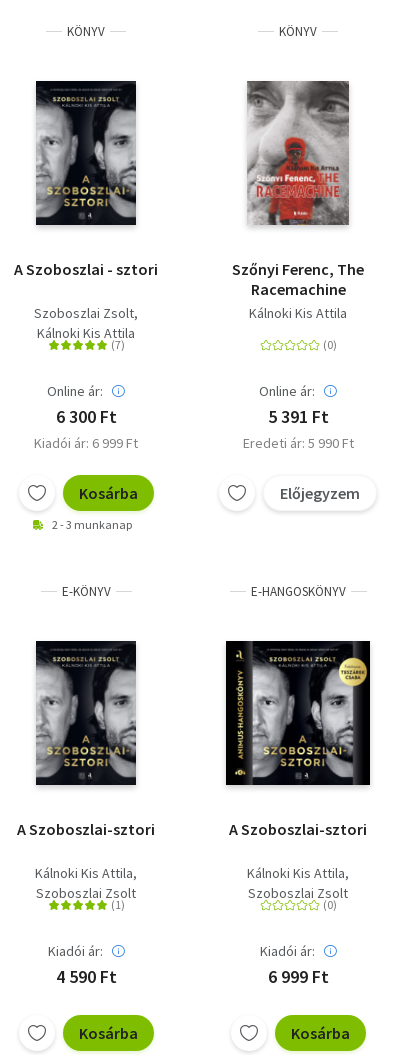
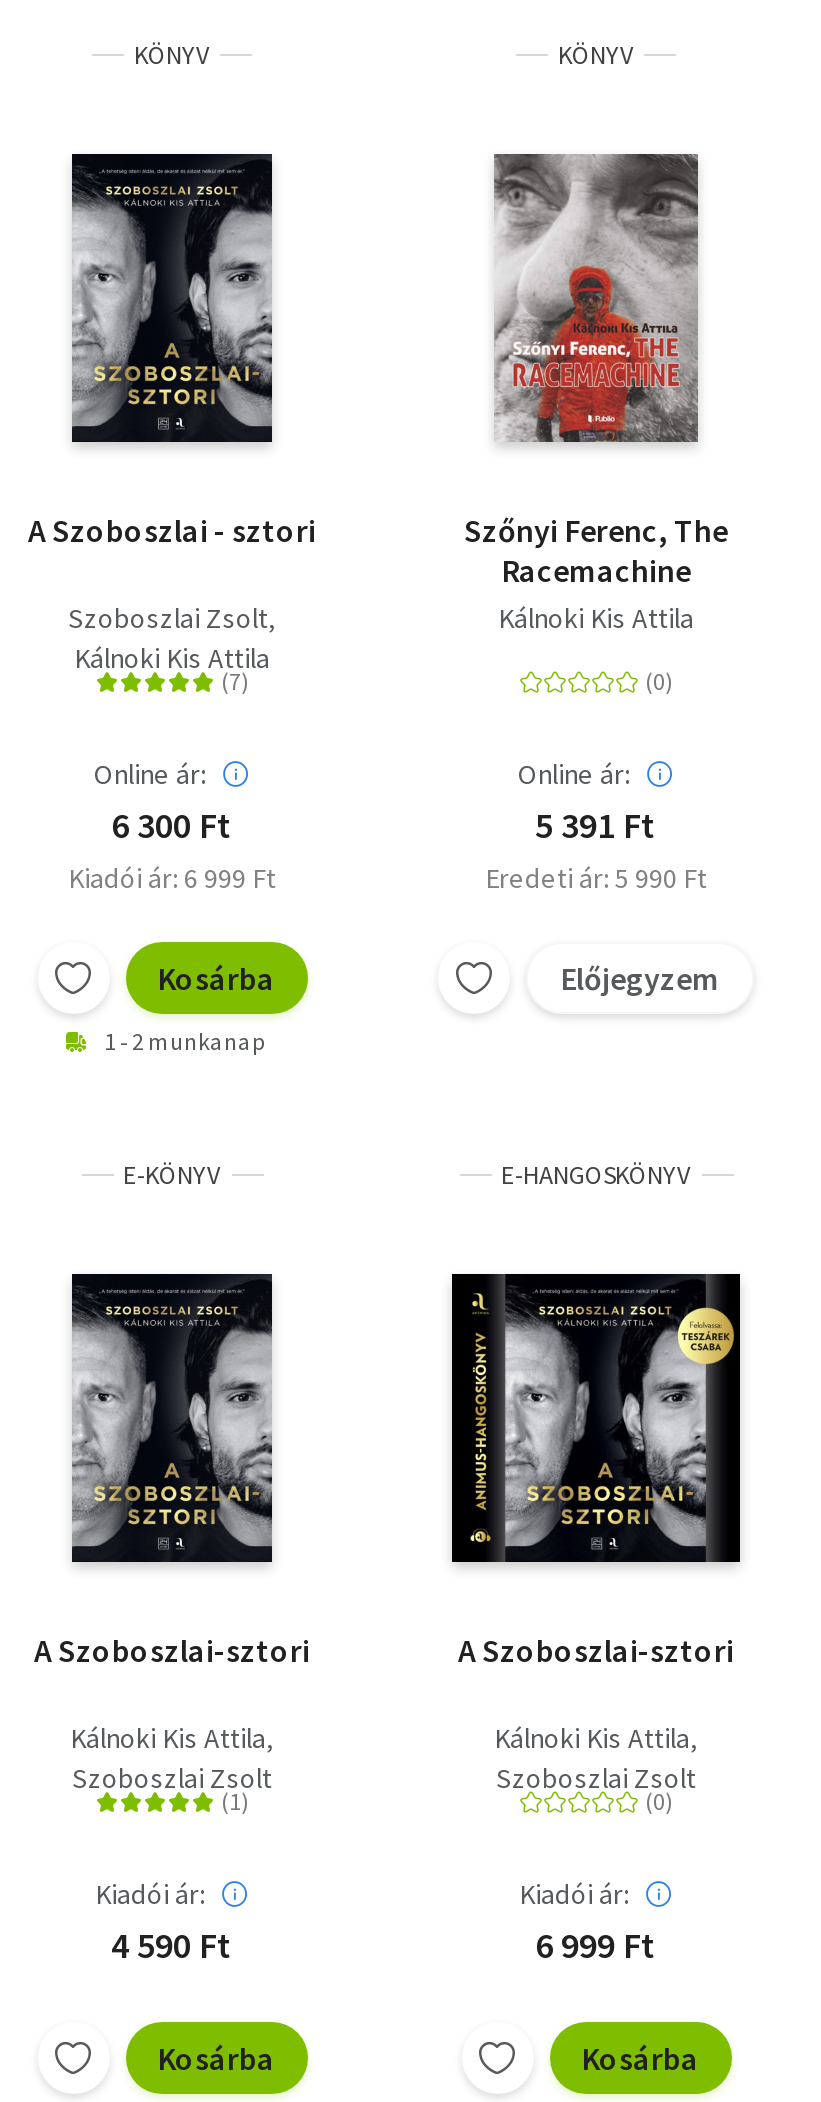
- 2 - 3 munkanap
+ 1 - 2 munkanap
